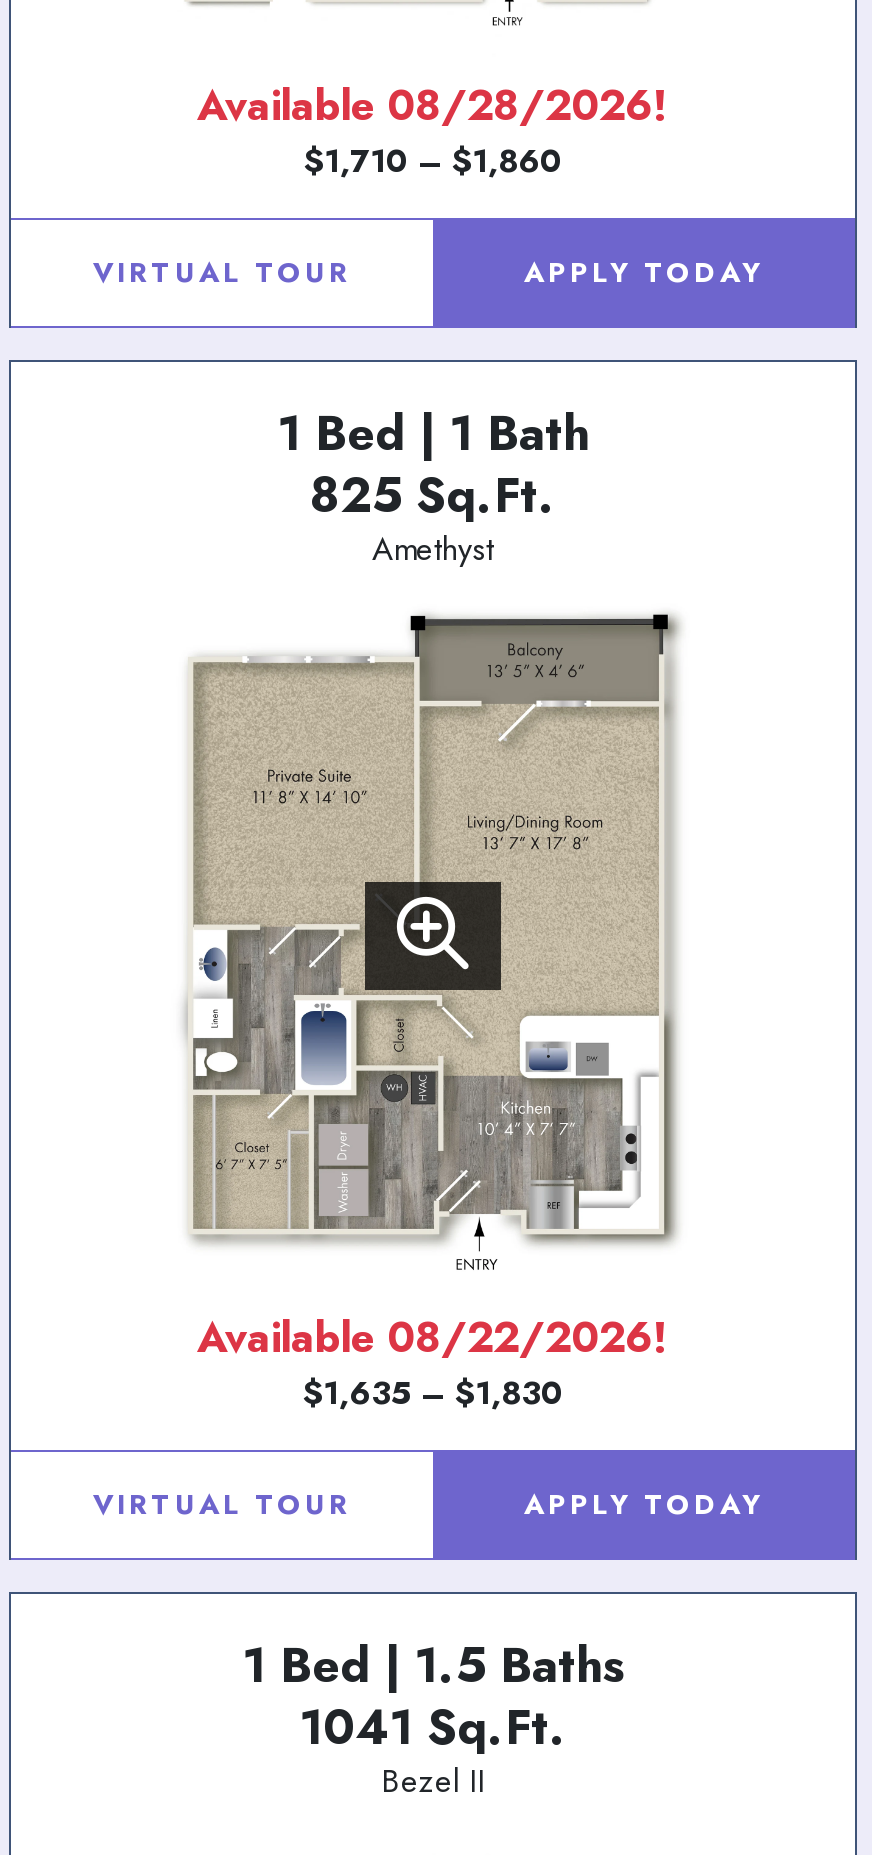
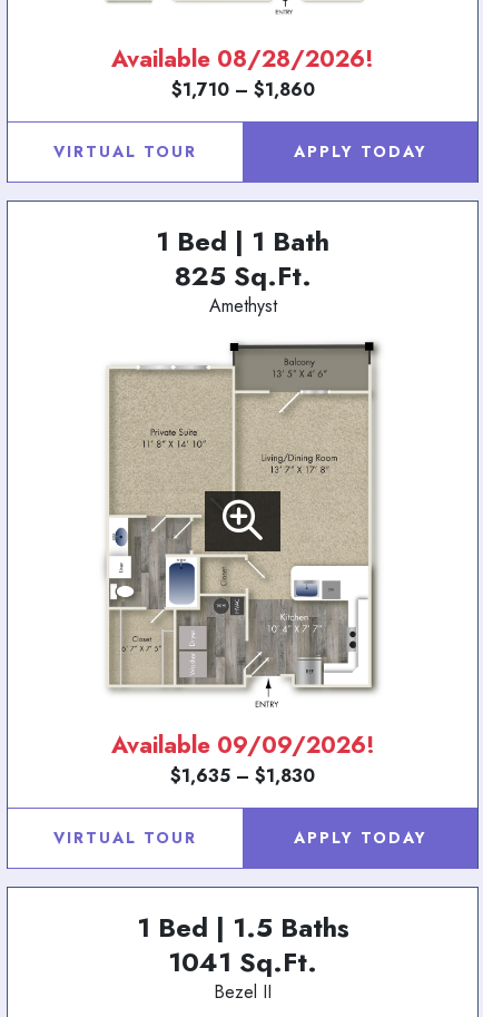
- Available 08/22/2026!
+ Available 09/09/2026!
